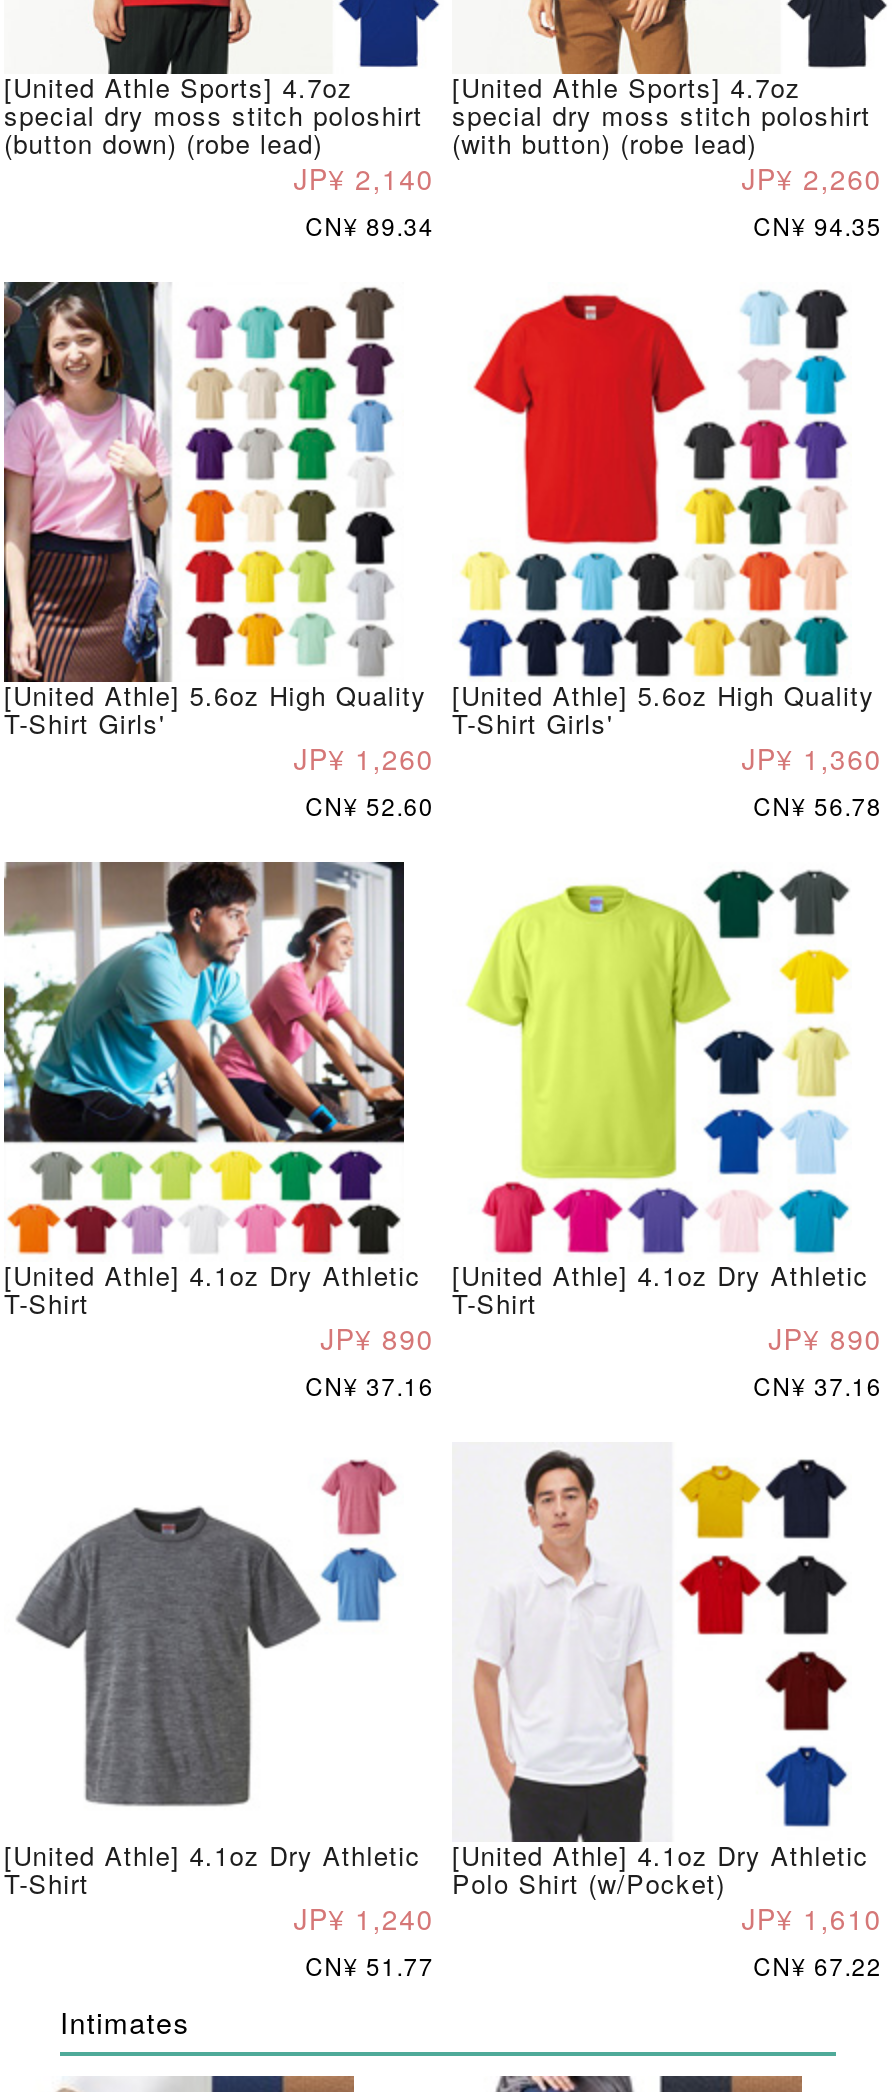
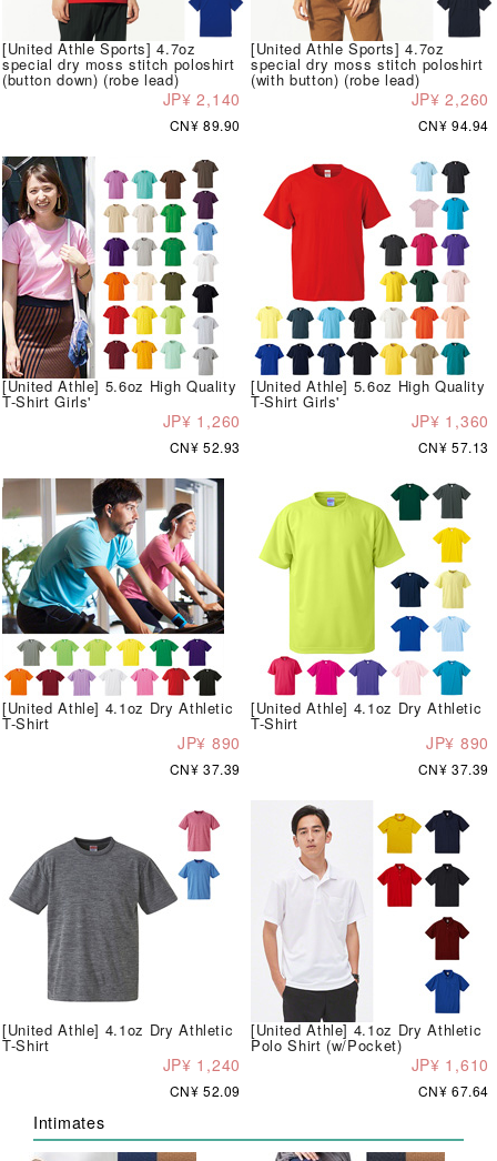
- CN¥ 89.34
+ CN¥ 89.90

- CN¥ 94.35
+ CN¥ 94.94

- CN¥ 52.60
+ CN¥ 52.93

- CN¥ 56.78
+ CN¥ 57.13

- CN¥ 37.16
+ CN¥ 37.39

- CN¥ 37.16
+ CN¥ 37.39

- CN¥ 51.77
+ CN¥ 52.09

- CN¥ 67.22
+ CN¥ 67.64
